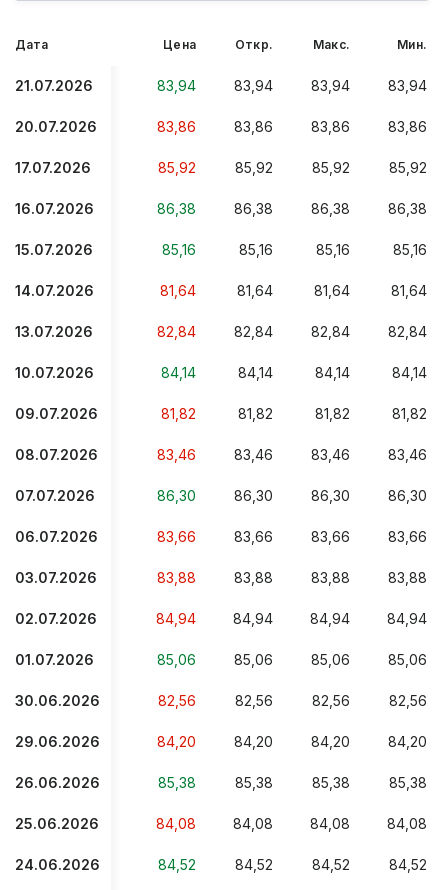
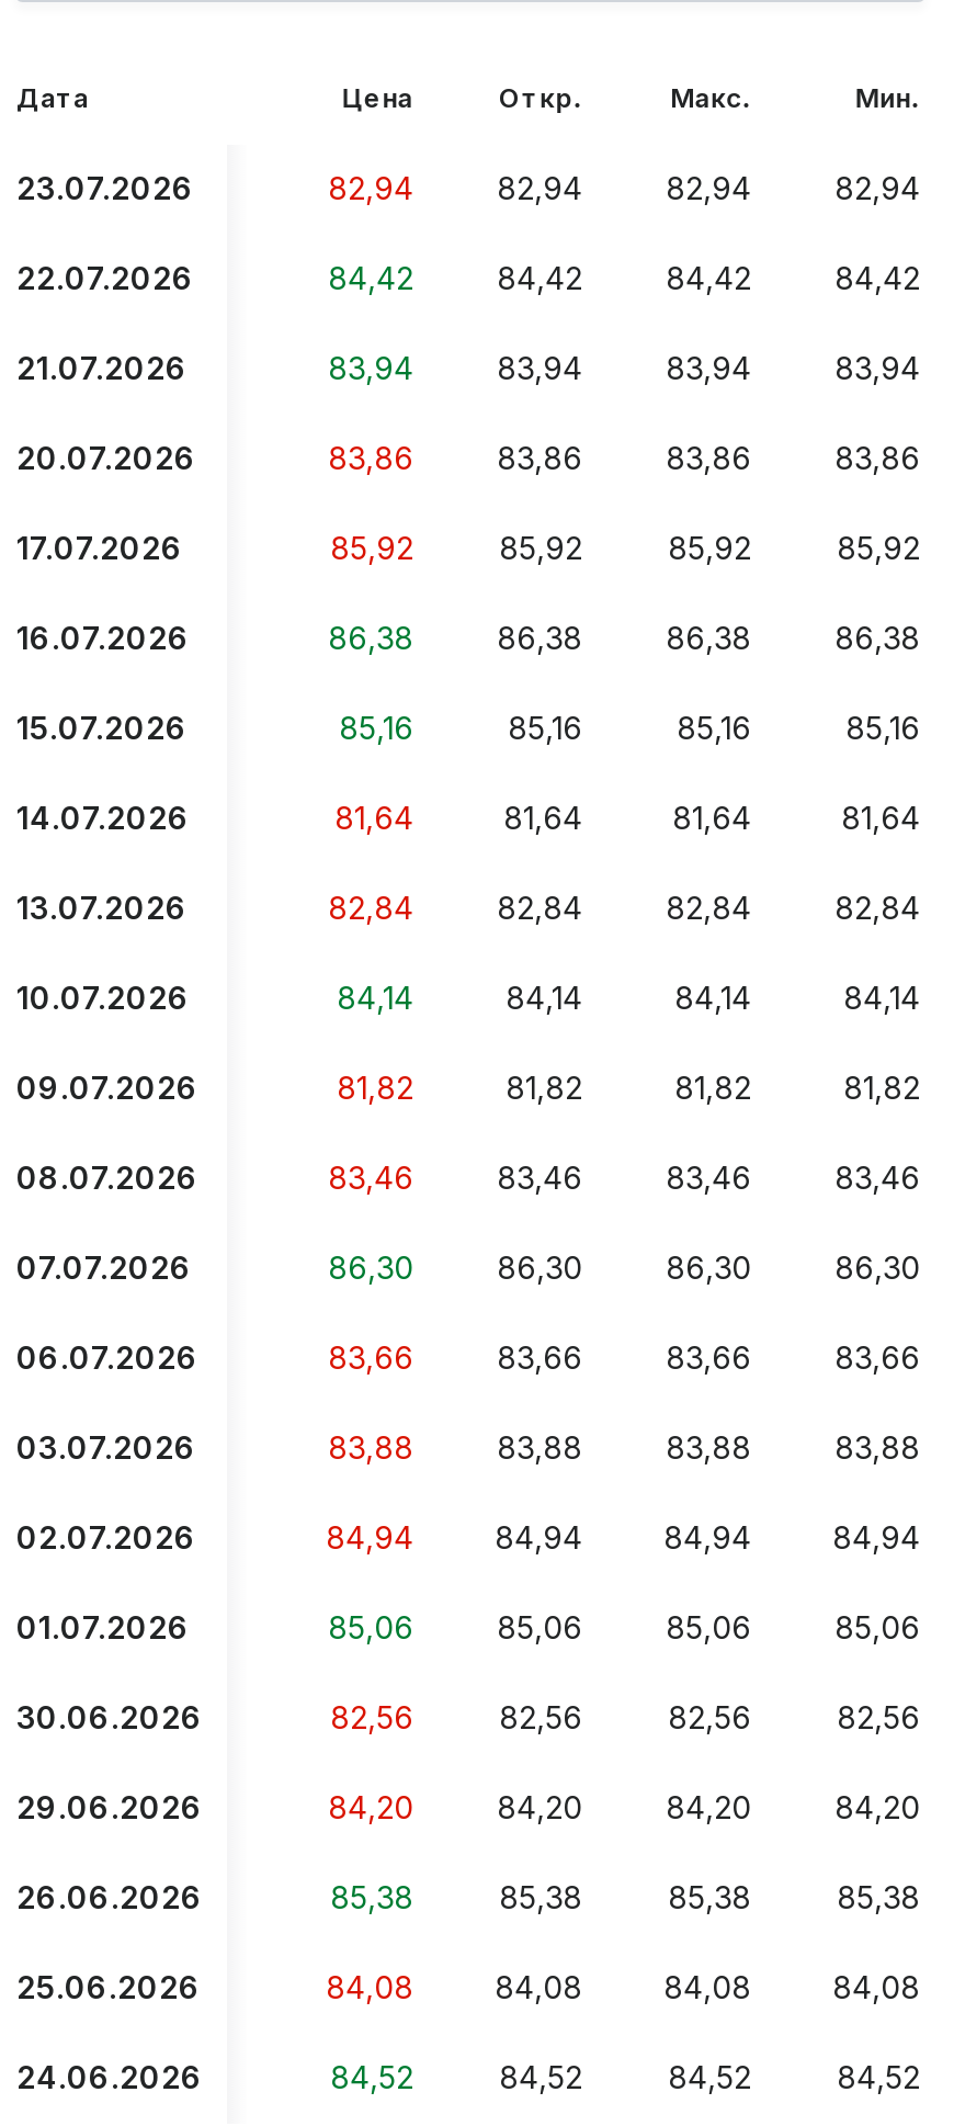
+ 23.07.2026
+ 82,94
+ 82,94
+ 82,94
+ 82,94
+ 22.07.2026
+ 84,42
+ 84,42
+ 84,42
+ 84,42
